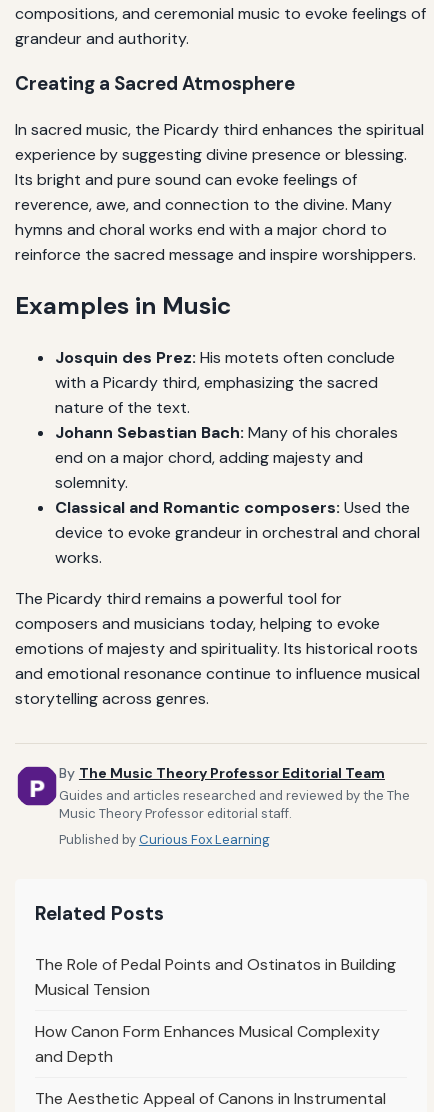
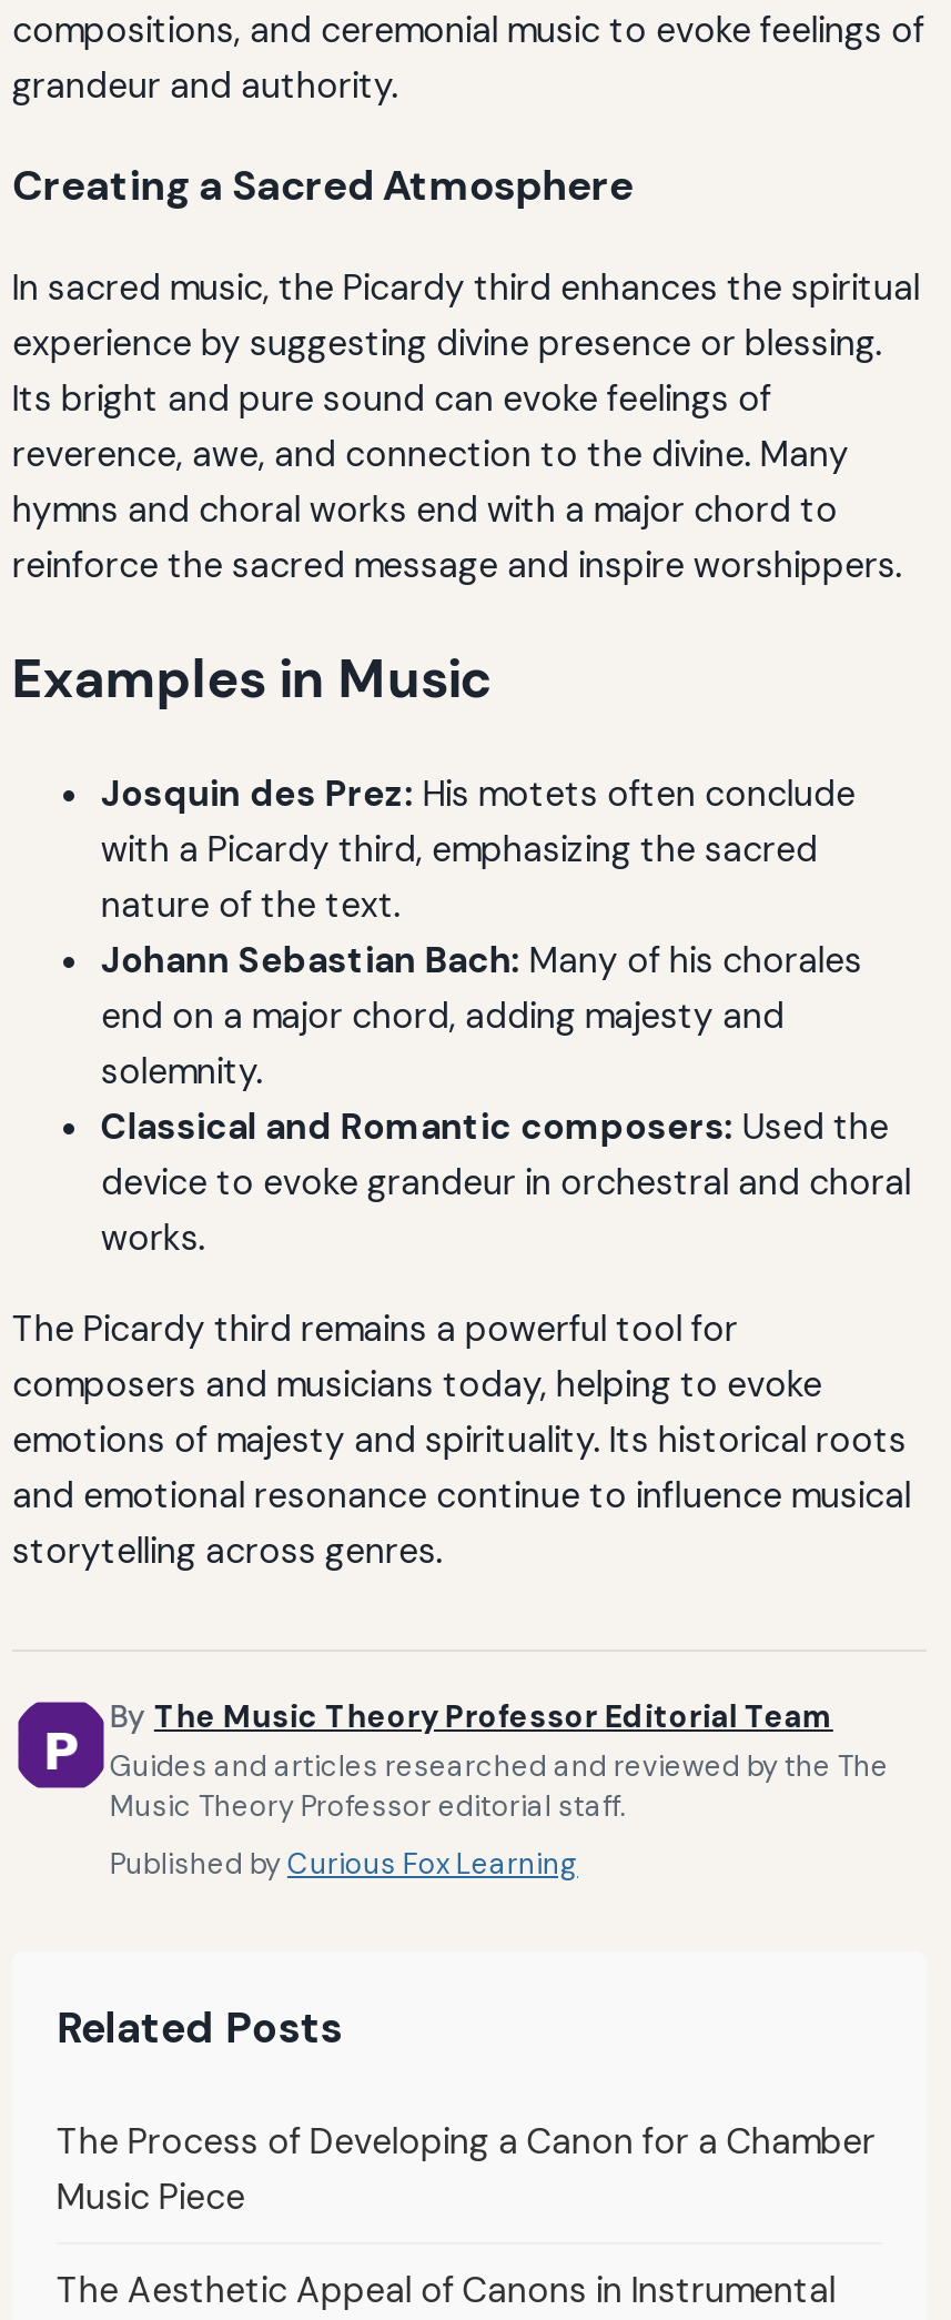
- The Role of Pedal Points and Ostinatos in Building
- Musical Tension
- How Canon Form Enhances Musical Complexity
- and Depth
+ The Process of Developing a Canon for a Chamber
+ Music Piece
